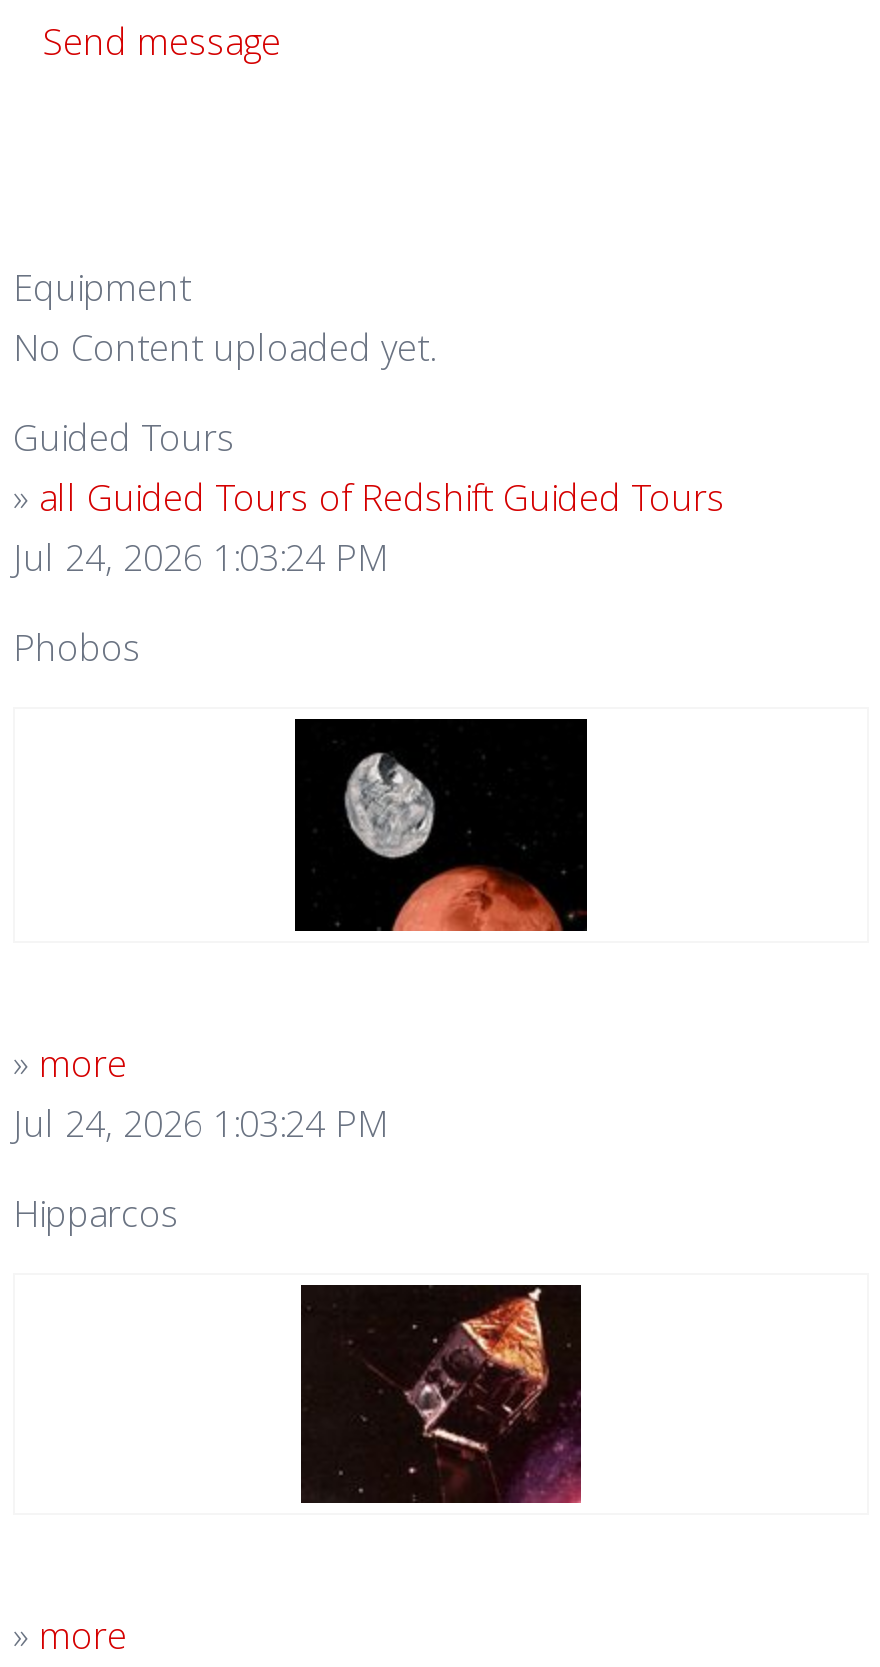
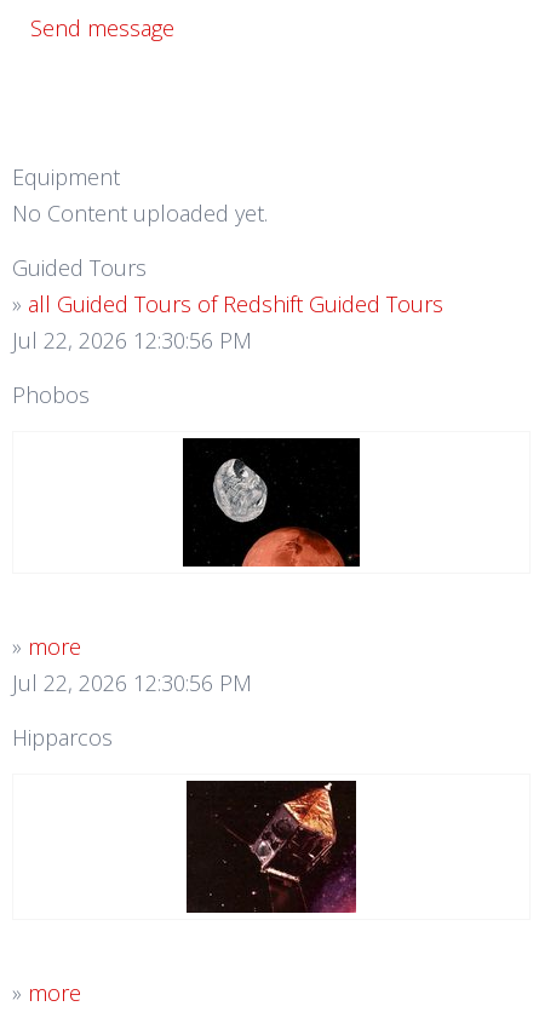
- Jul 24, 2026 1:03:24 PM
+ Jul 22, 2026 12:30:56 PM

- Jul 24, 2026 1:03:24 PM
+ Jul 22, 2026 12:30:56 PM
